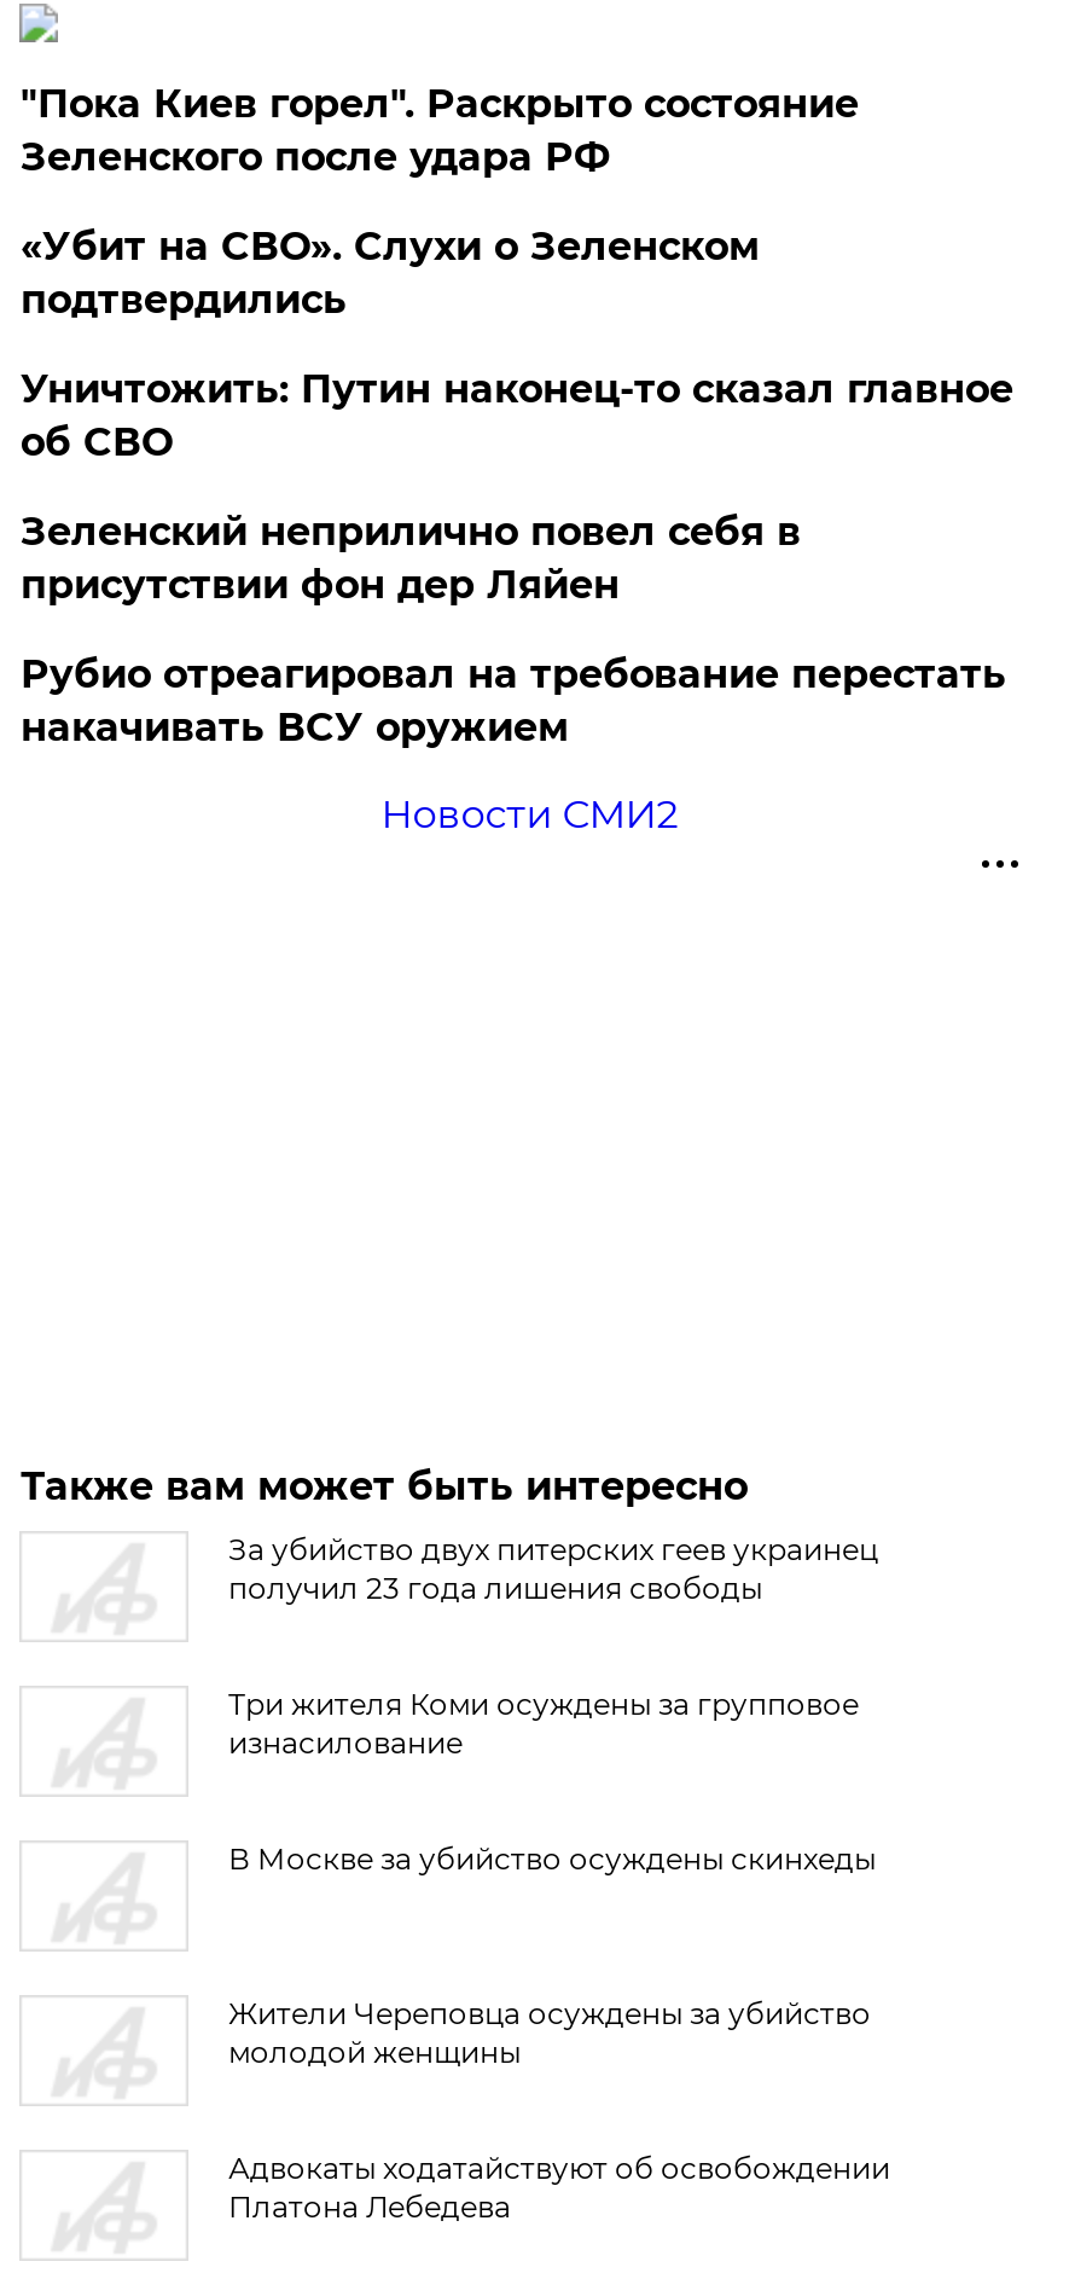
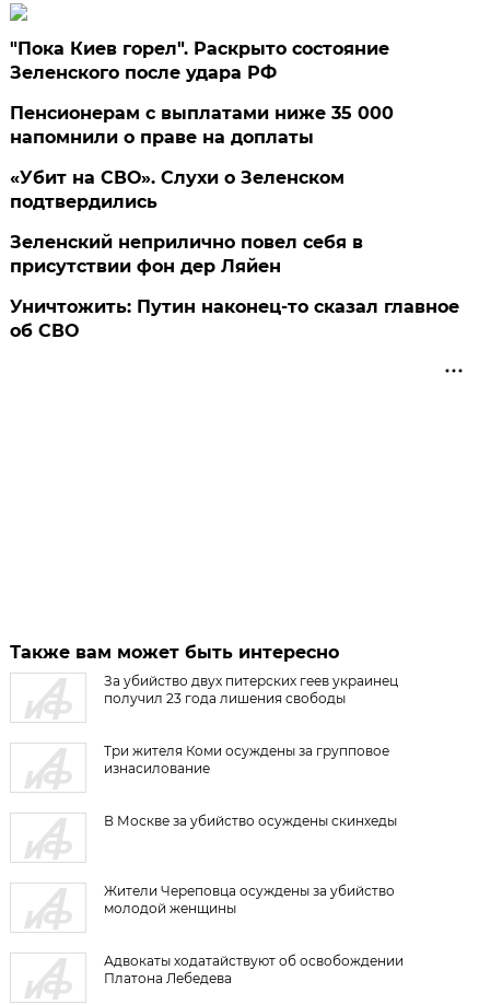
+ Пенсионерам с выплатами ниже 35 000
+ напомнили о праве на доплаты

moved down: «Убит на СВО». Слухи о Зеленском | подтвердились

moved down: Уничтожить: Путин наконец-то сказал главное | об СВО

- Рубио отреагировал на требование перестать
- накачивать ВСУ оружием
- Новости СМИ2
